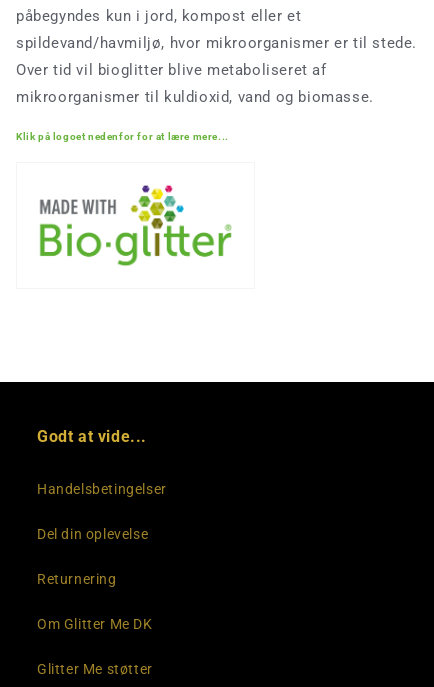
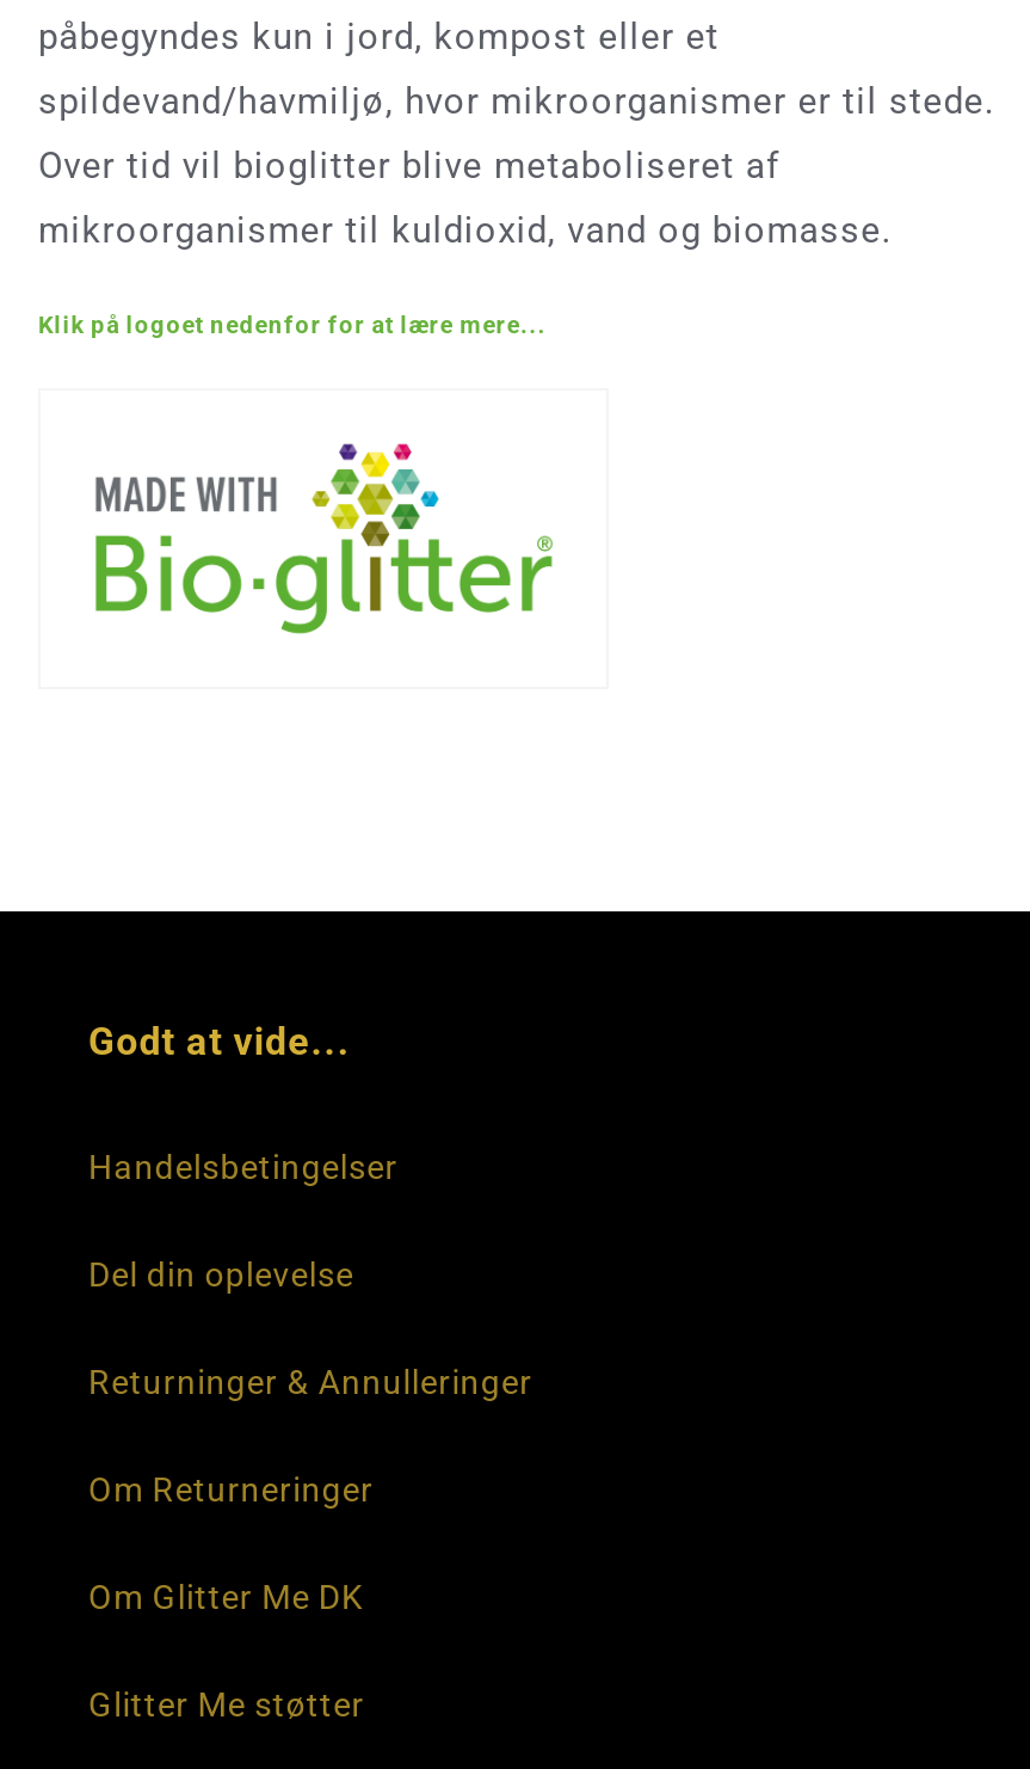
- Returnering
+ Returninger & Annulleringer
+ Om Returneringer
